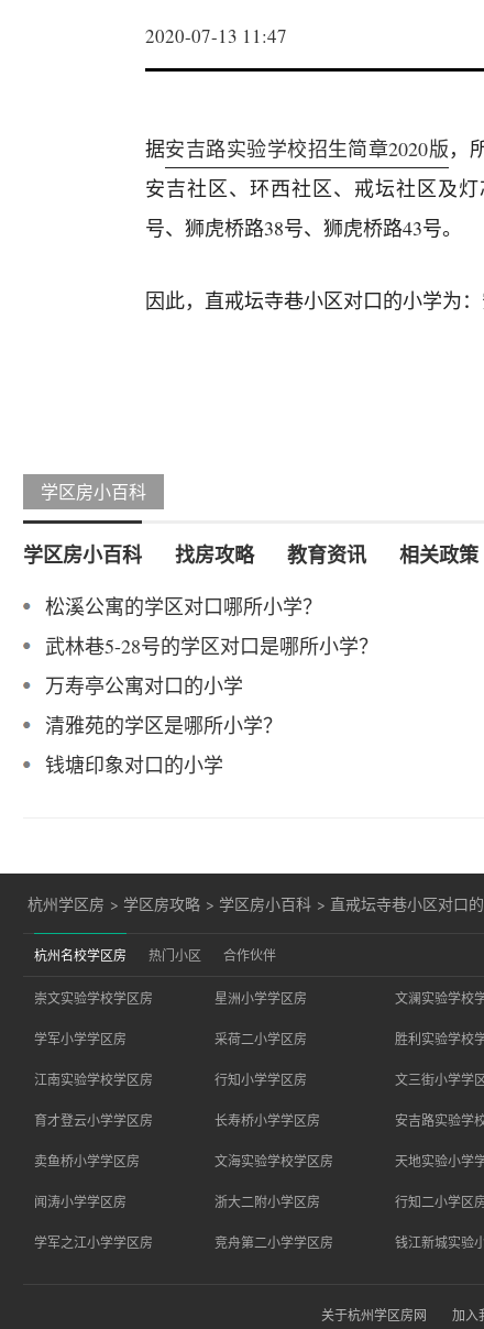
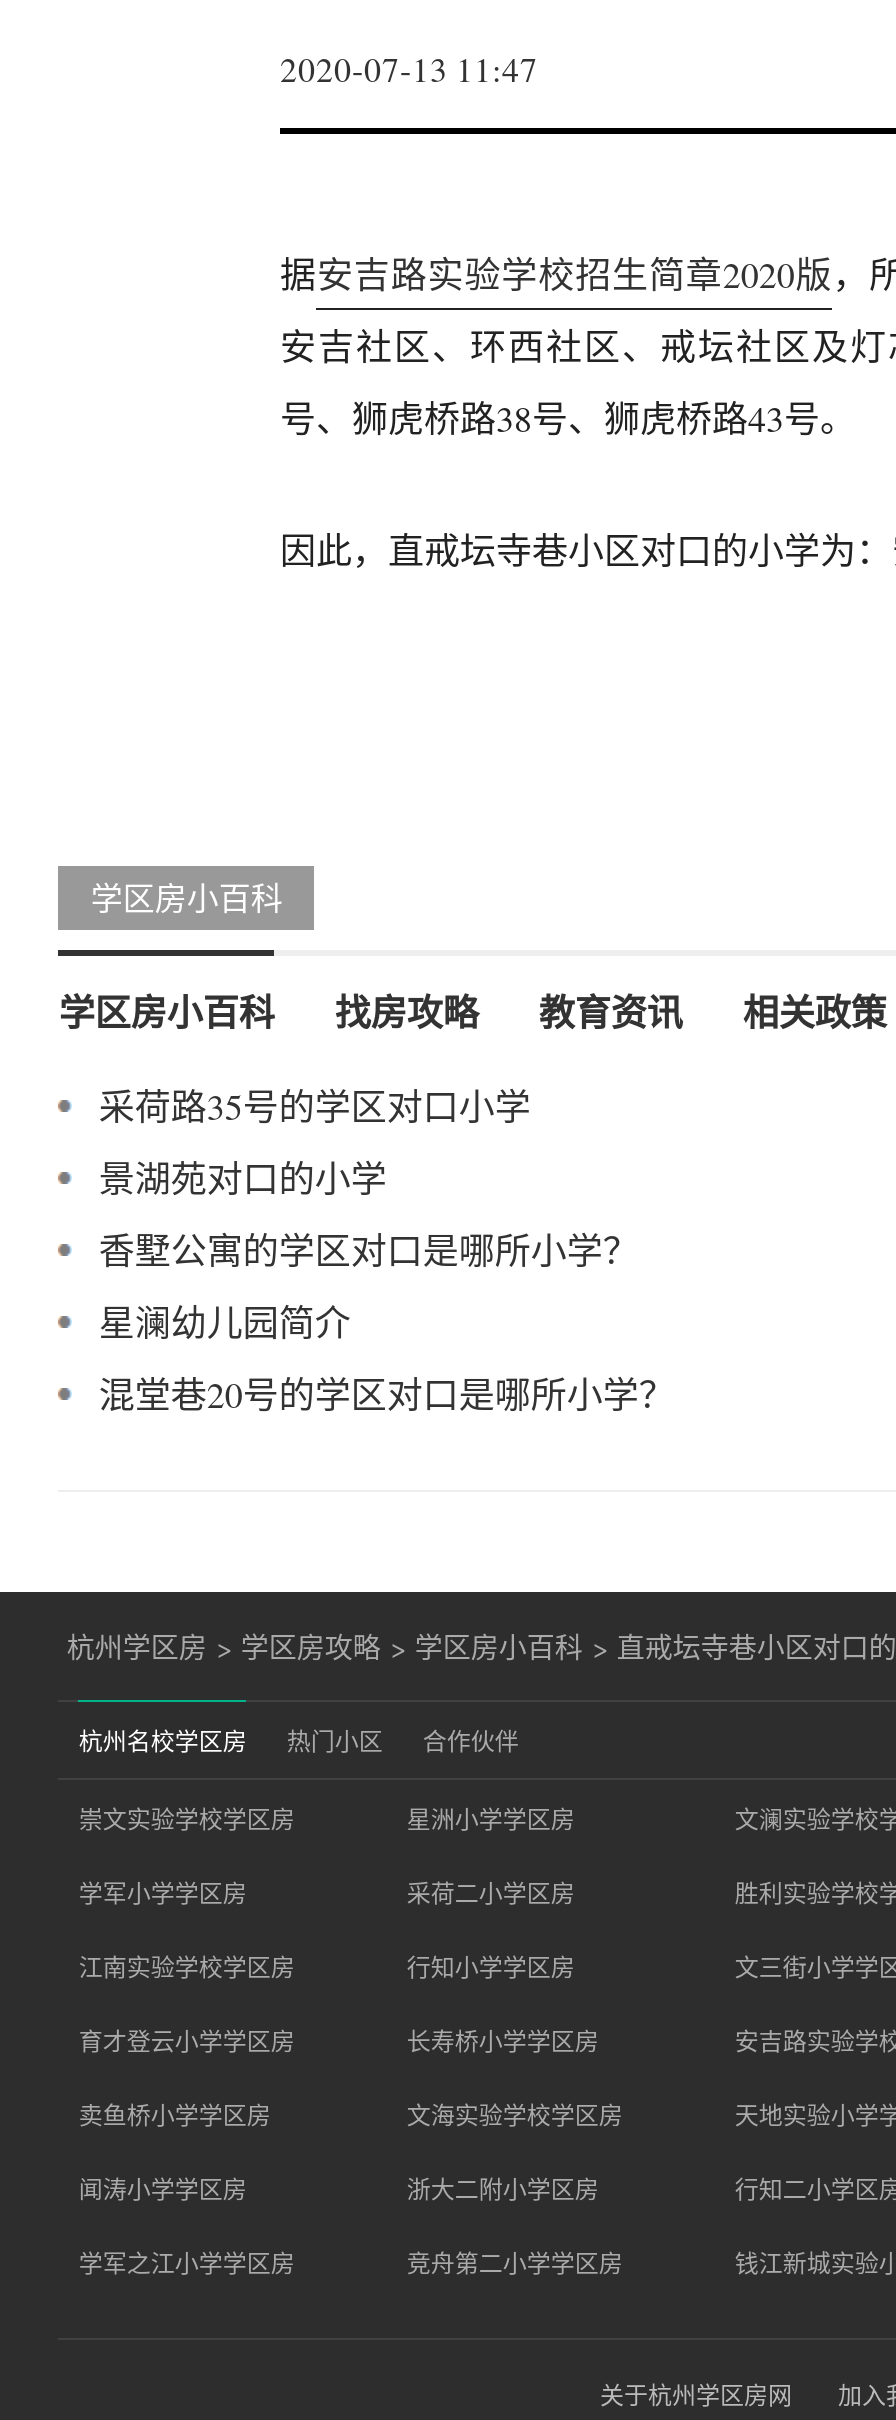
- 松溪公寓的学区对口哪所小学？
+ 采荷路35号的学区对口小学

- 武林巷5-28号的学区对口是哪所小学？
+ 景湖苑对口的小学

- 万寿亭公寓对口的小学
+ 香墅公寓的学区对口是哪所小学？

- 清雅苑的学区是哪所小学？
+ 星澜幼儿园简介

- 钱塘印象对口的小学
+ 混堂巷20号的学区对口是哪所小学？
